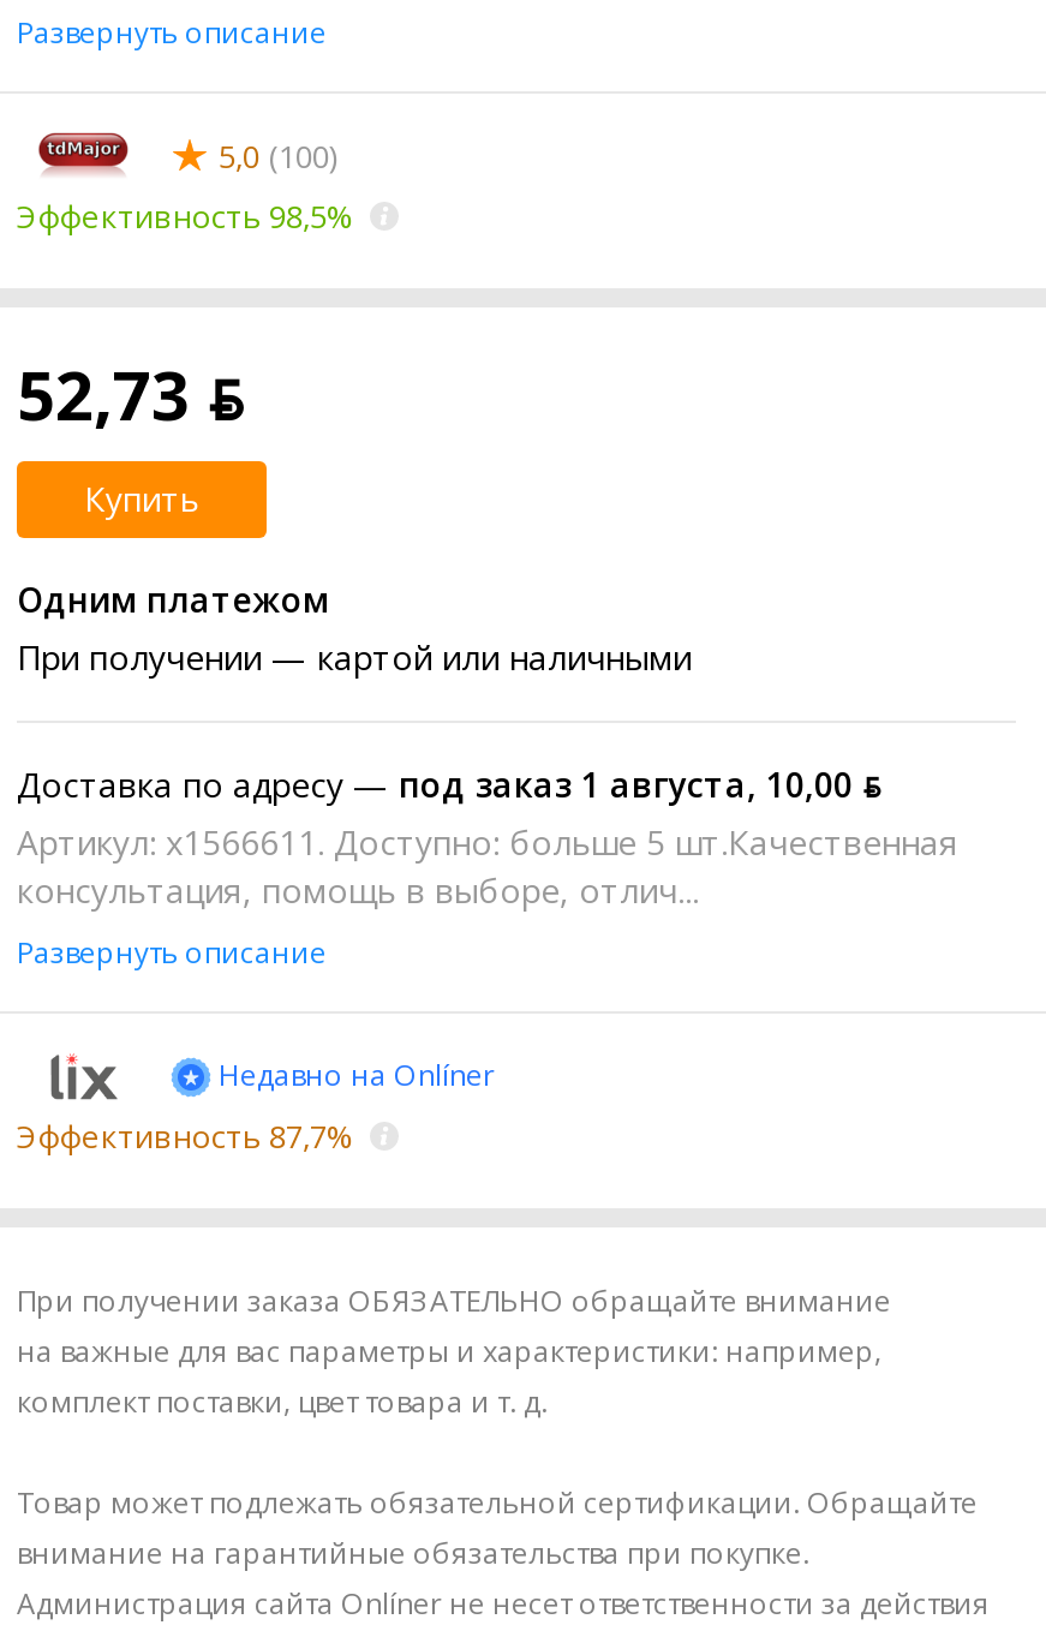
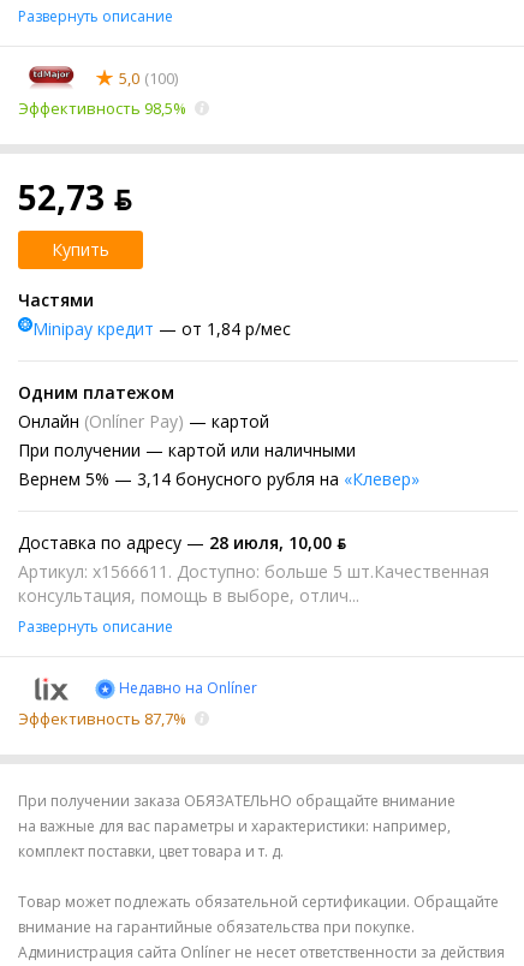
+ Частями
+ Minipay кредит — от 1,84 р/мес

+ Онлайн (Onlíner Pay) — картой

- Доставка по адресу — под заказ 1 августа, 10,00 ƃ
+ Вернем 5% — 3,14 бонусного рубля на «Клевер»
+ Доставка по адресу — 28 июля, 10,00 ƃ
